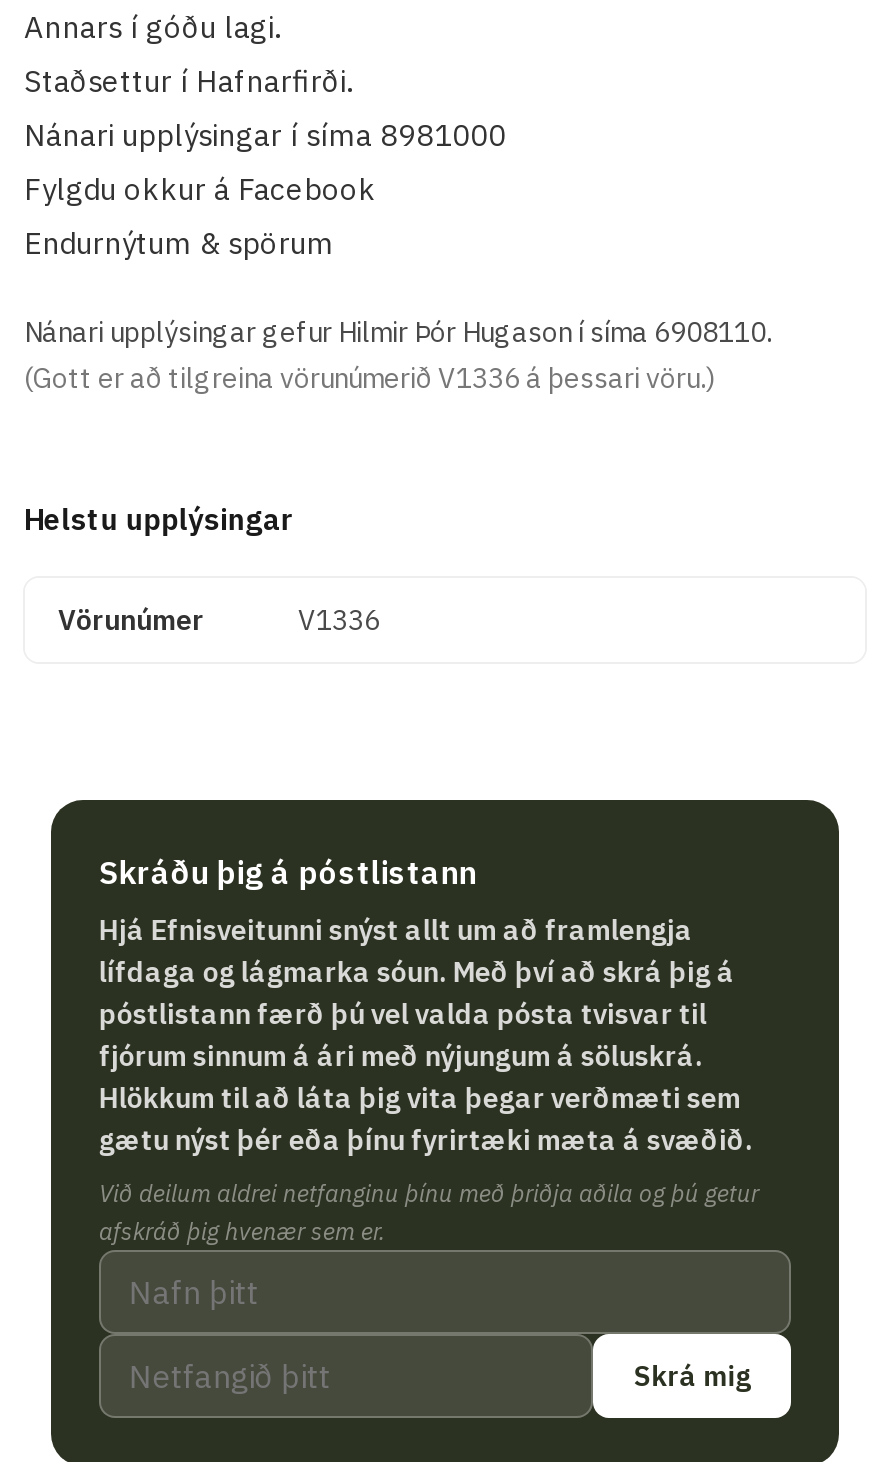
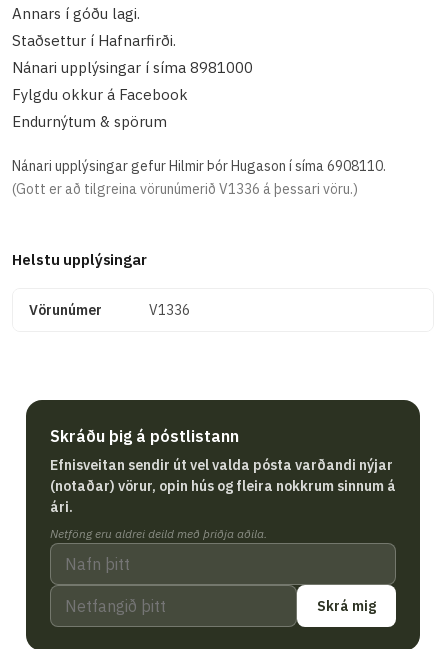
- Hjá Efnisveitunni snýst allt um að framlengja
- lífdaga og lágmarka sóun. Með því að skrá þig á
- póstlistann færð þú vel valda pósta tvisvar til
- fjórum sinnum á ári með nýjungum á söluskrá.
- Hlökkum til að láta þig vita þegar verðmæti sem
- gætu nýst þér eða þínu fyrirtæki mæta á svæðið.
+ Efnisveitan sendir út vel valda pósta varðandi nýjar
+ (notaðar) vörur, opin hús og fleira nokkrum sinnum á
+ ári.

- Við deilum aldrei netfanginu þínu með þriðja aðila og þú getur
- afskráð þig hvenær sem er.
+ Netföng eru aldrei deild með þriðja aðila.
